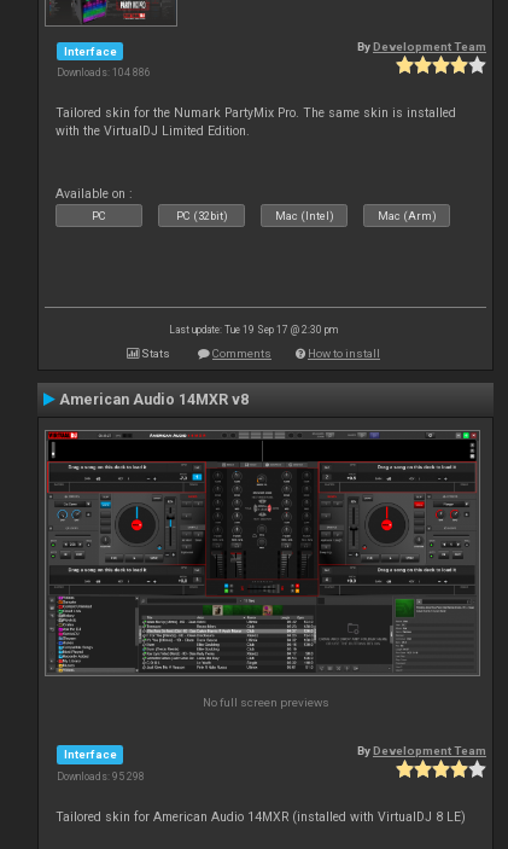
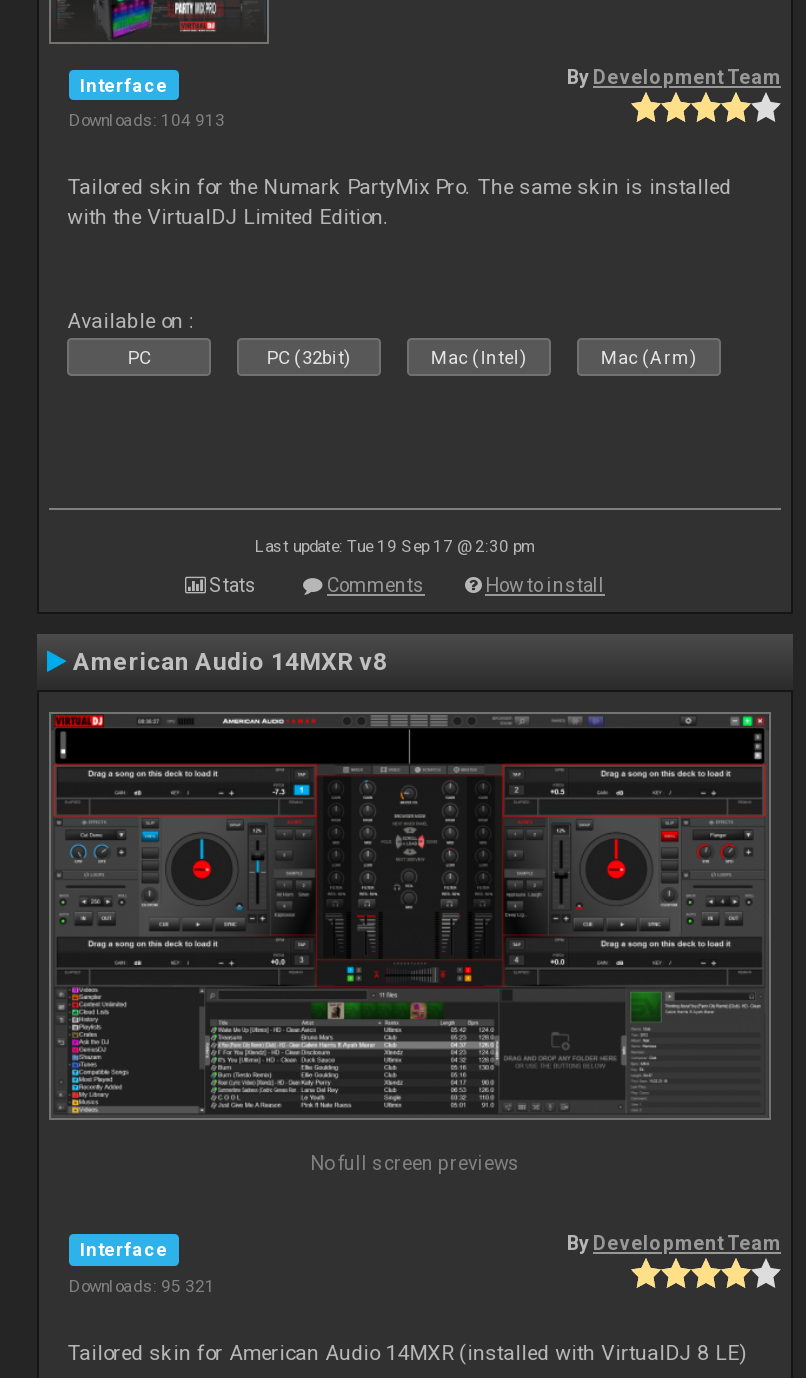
- Downloads: 104 886
+ Downloads: 104 913

- Downloads: 95 298
+ Downloads: 95 321
